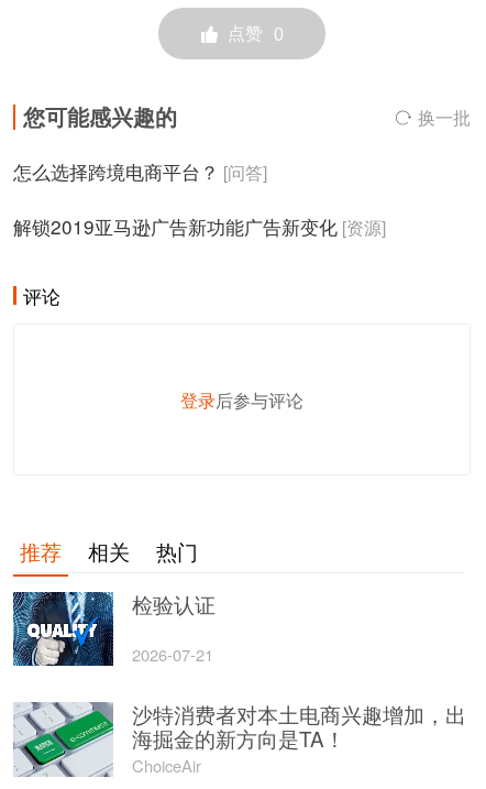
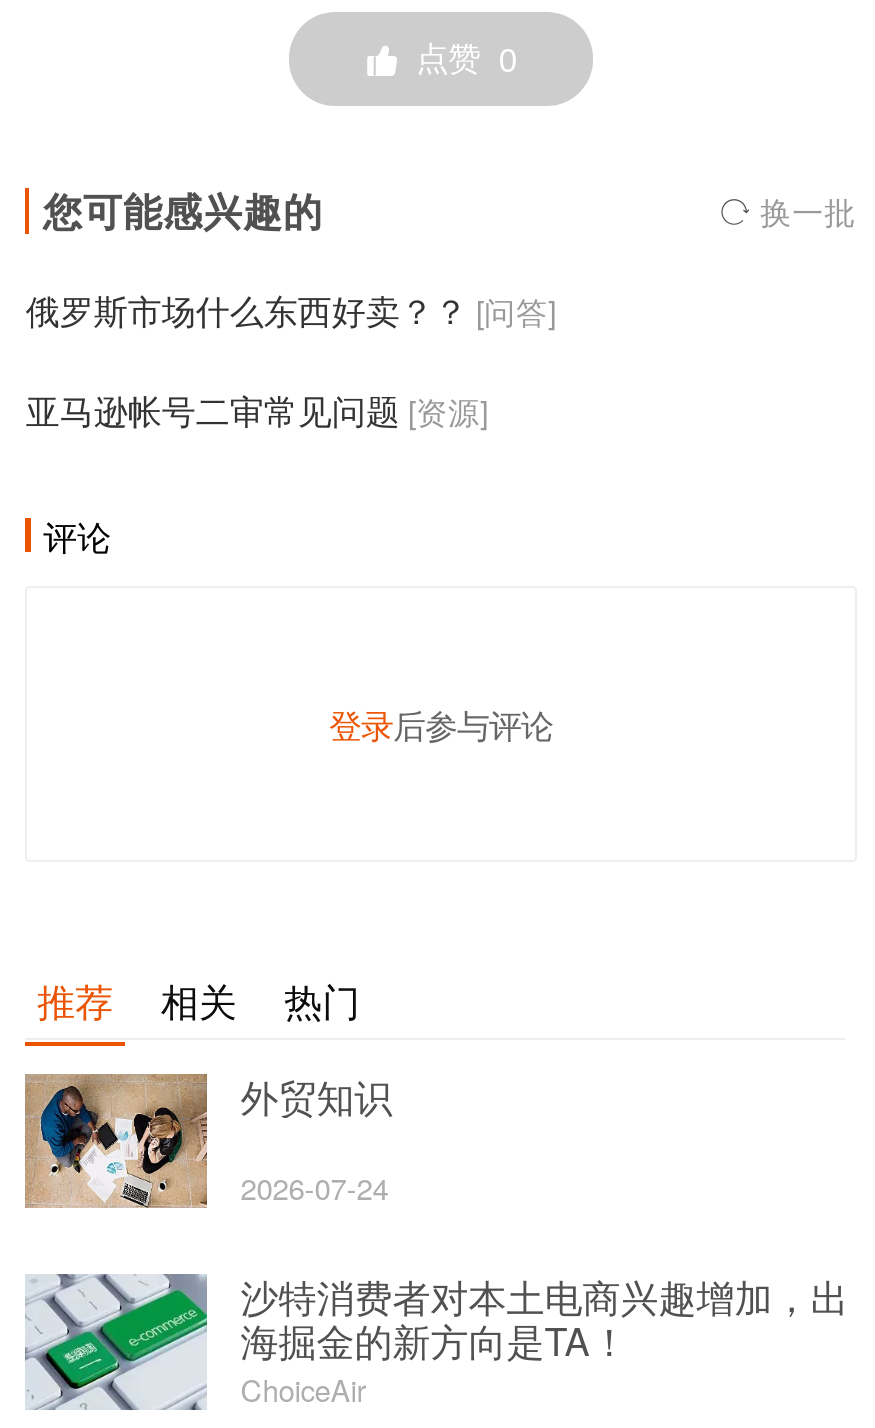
- 怎么选择跨境电商平台？ [问答]
+ 俄罗斯市场什么东西好卖？？ [问答]

- 解锁2019亚马逊广告新功能广告新变化 [资源]
+ 亚马逊帐号二审常见问题 [资源]

- [image]
- 检验认证
+ [image]
+ 外贸知识

- 2026-07-21
+ 2026-07-24
